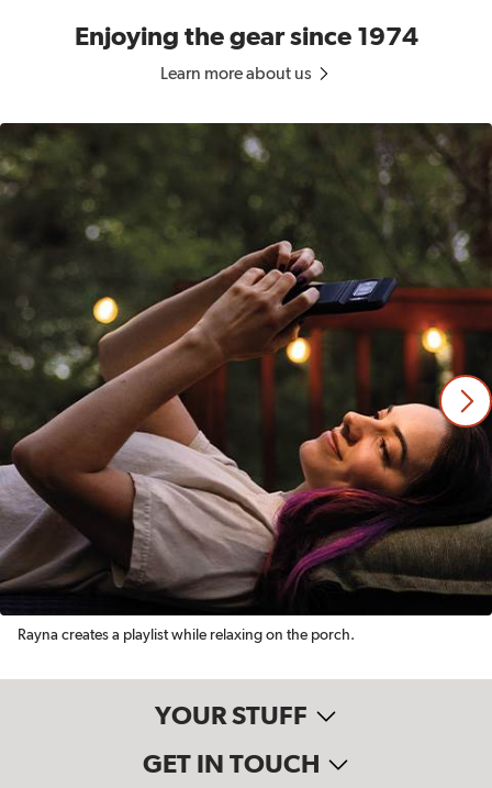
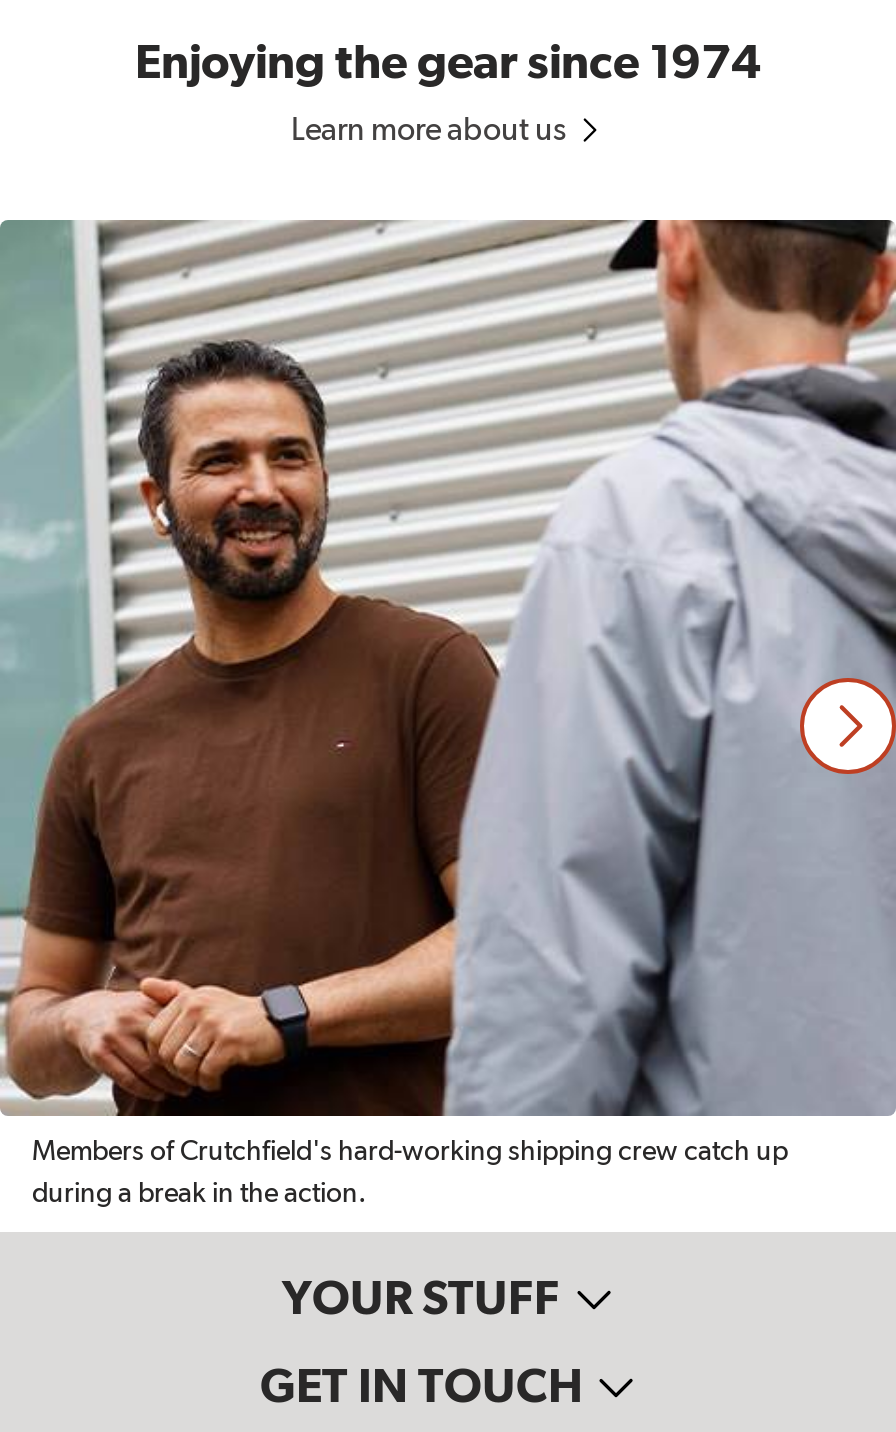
- [image]
- Rayna creates a playlist while relaxing on the porch.
+ [image]
+ Members of Crutchfield's hard-working shipping crew catch up
+ during a break in the action.
